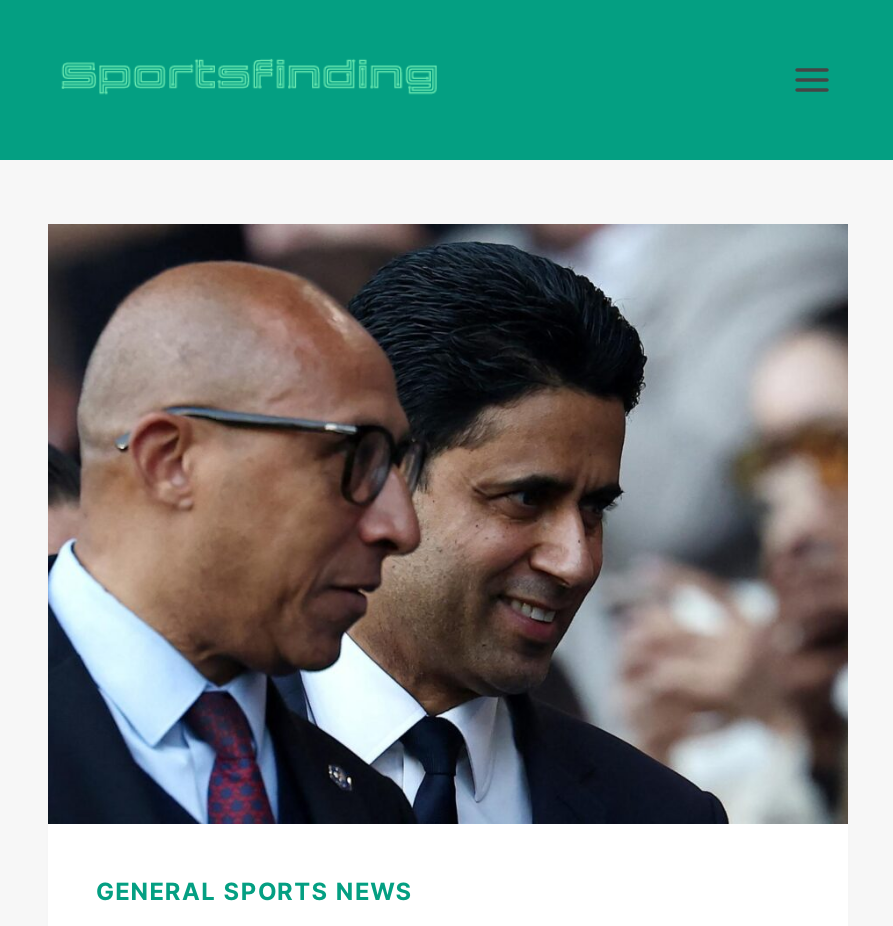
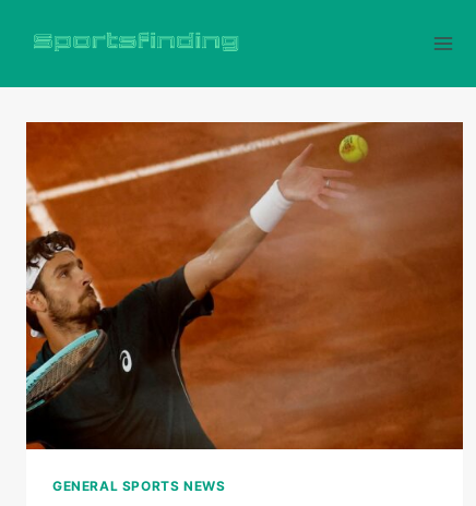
- [image]
+ [image]
